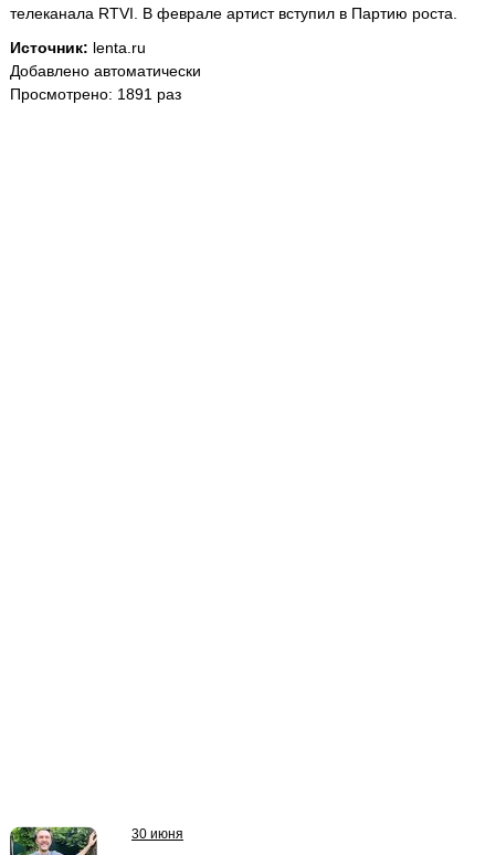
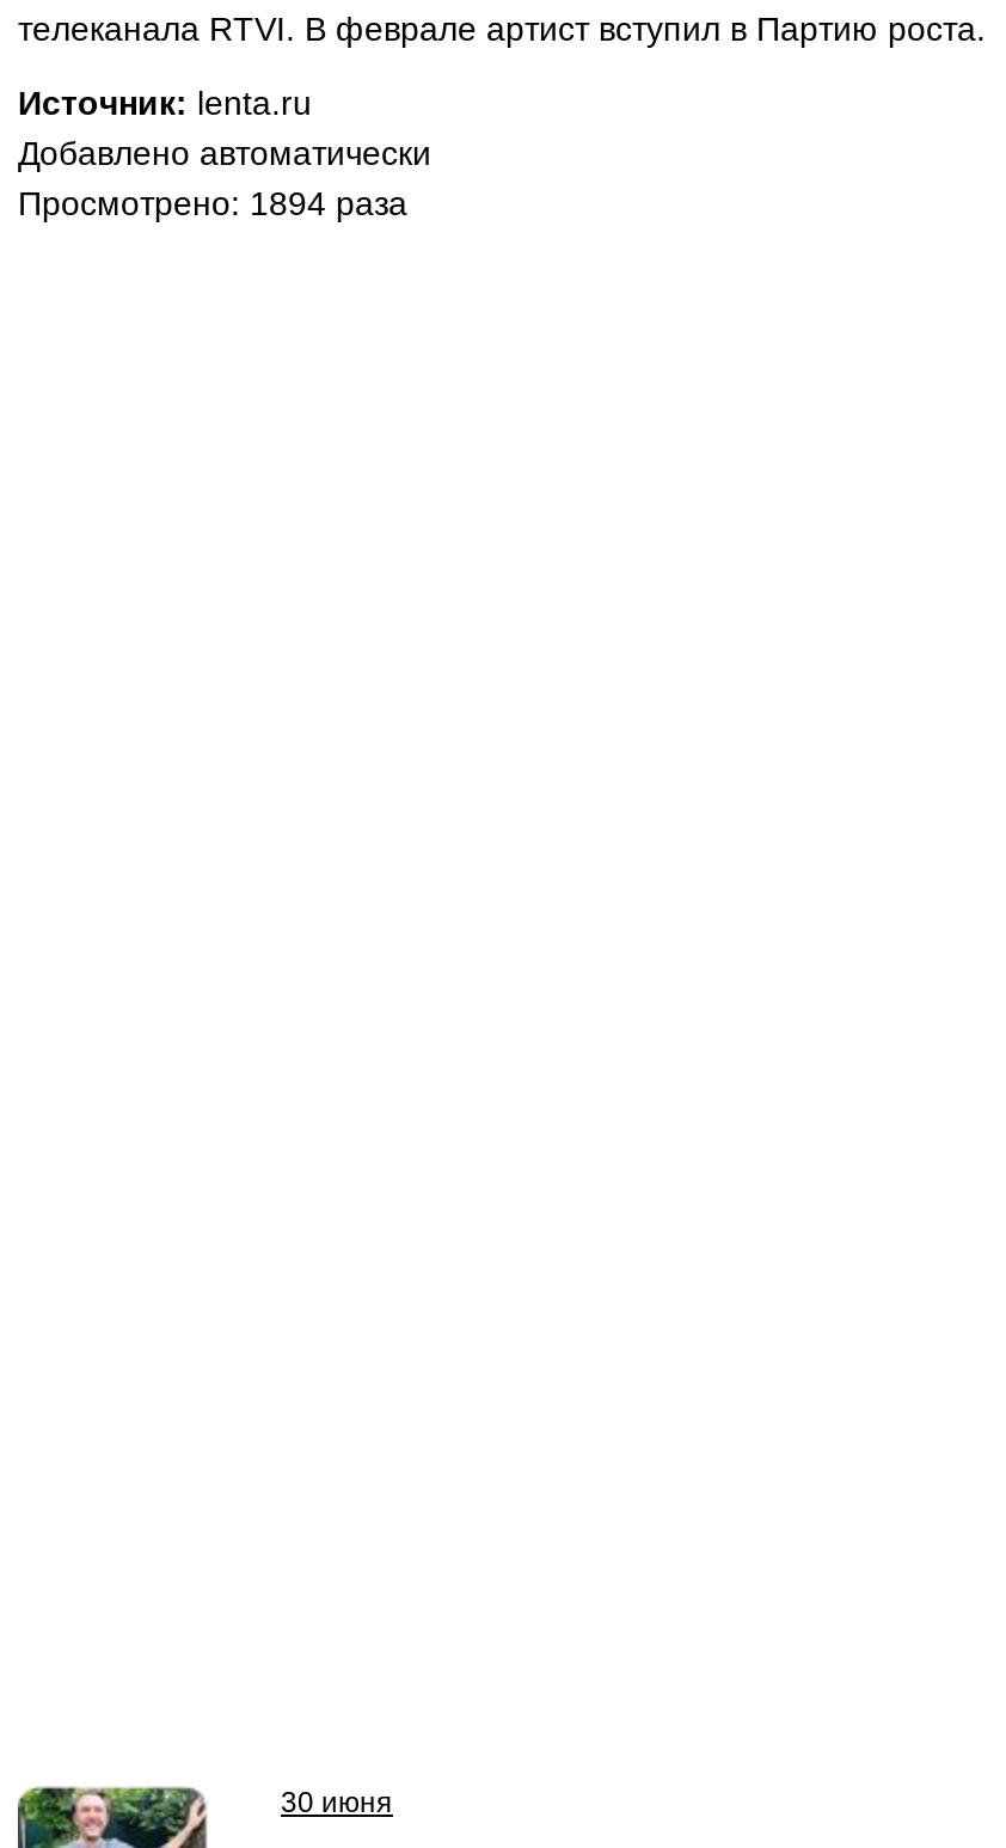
- Просмотрено: 1891 раз
+ Просмотрено: 1894 раза
